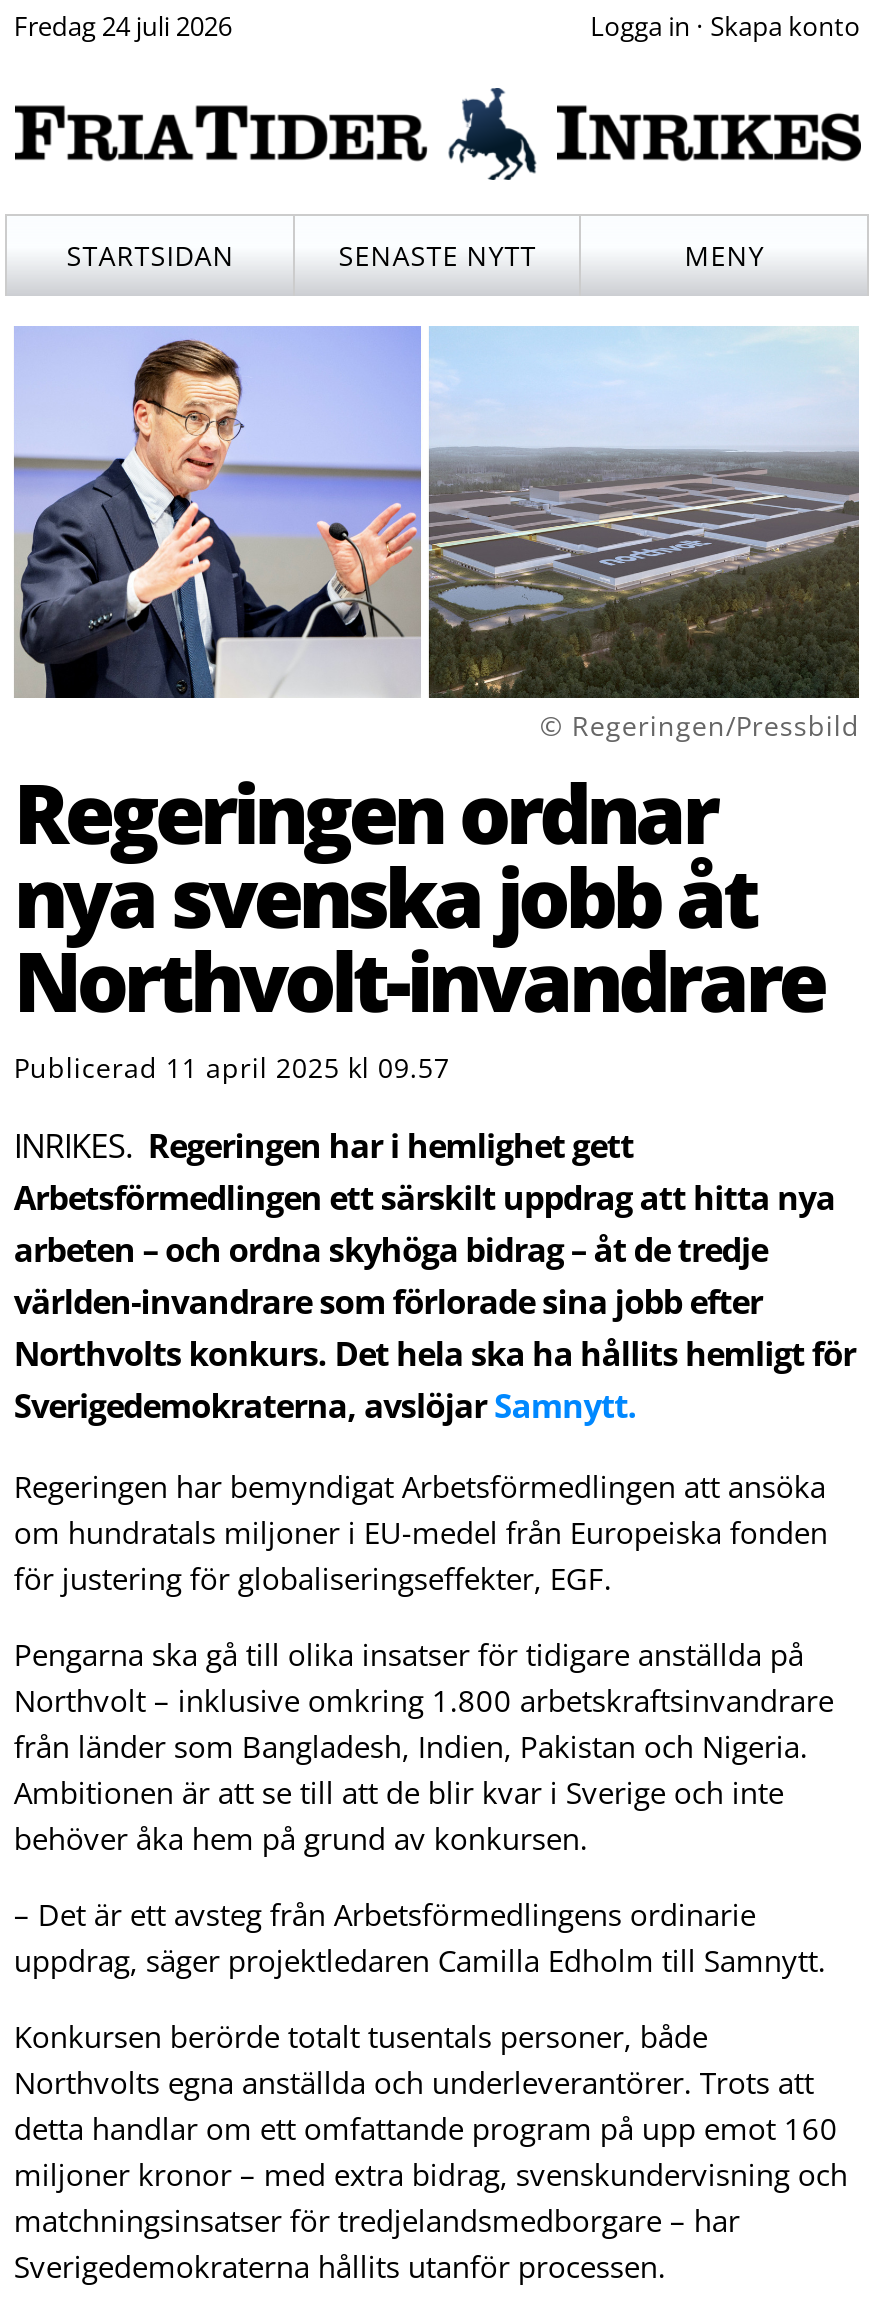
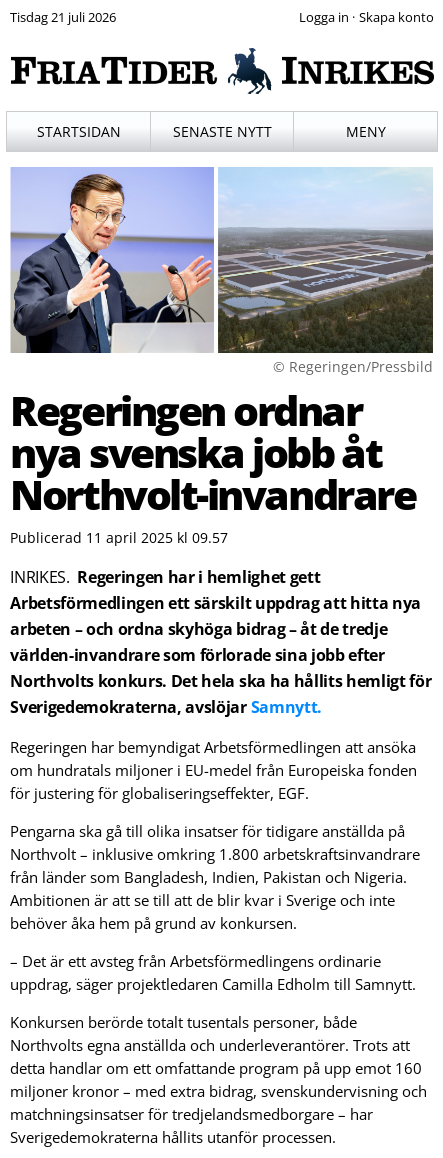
- Fredag 24 juli 2026
+ Tisdag 21 juli 2026
